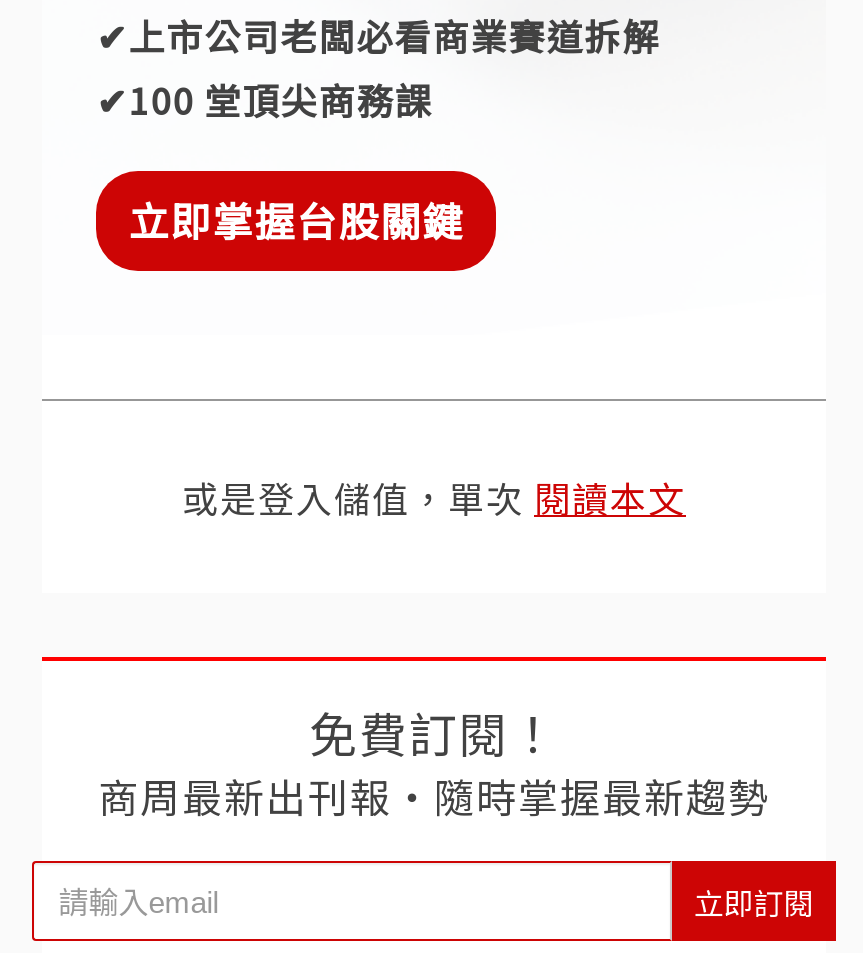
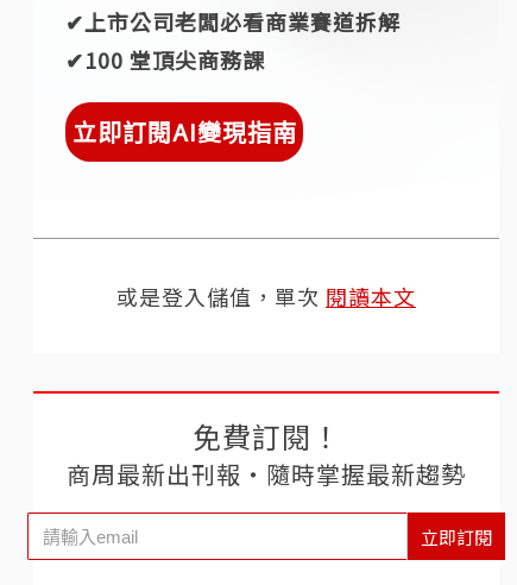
- 立即掌握台股關鍵
+ 立即訂閱AI變現指南
